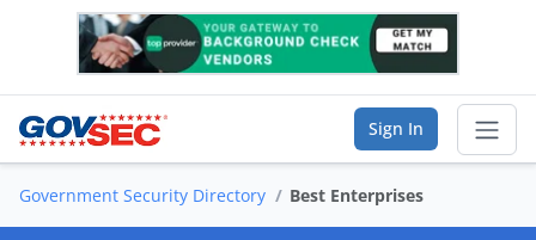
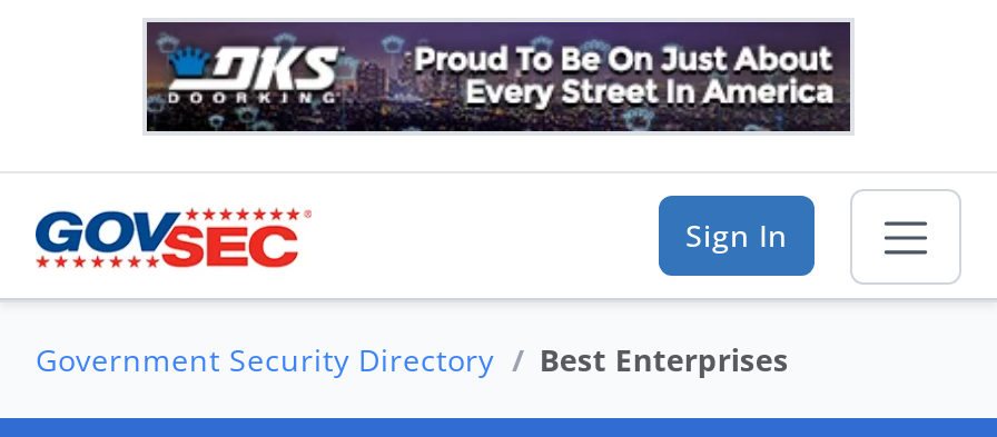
- [image]
+ [image]
